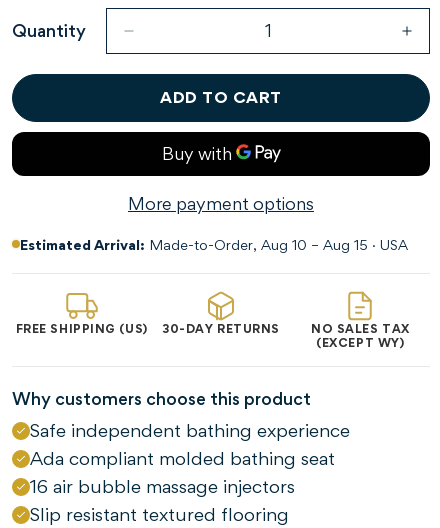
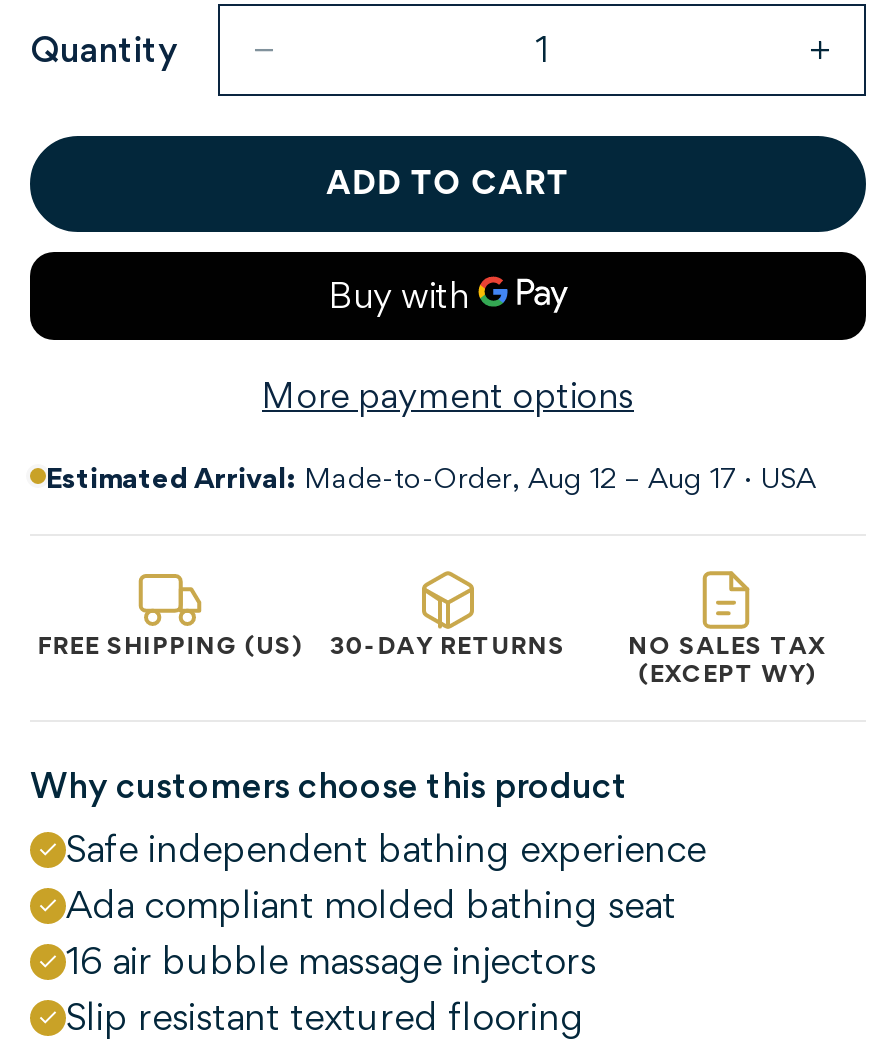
- Estimated Arrival: Made-to-Order, Aug 10 – Aug 15 · USA
+ Estimated Arrival: Made-to-Order, Aug 12 – Aug 17 · USA
